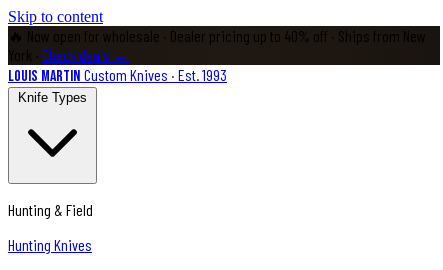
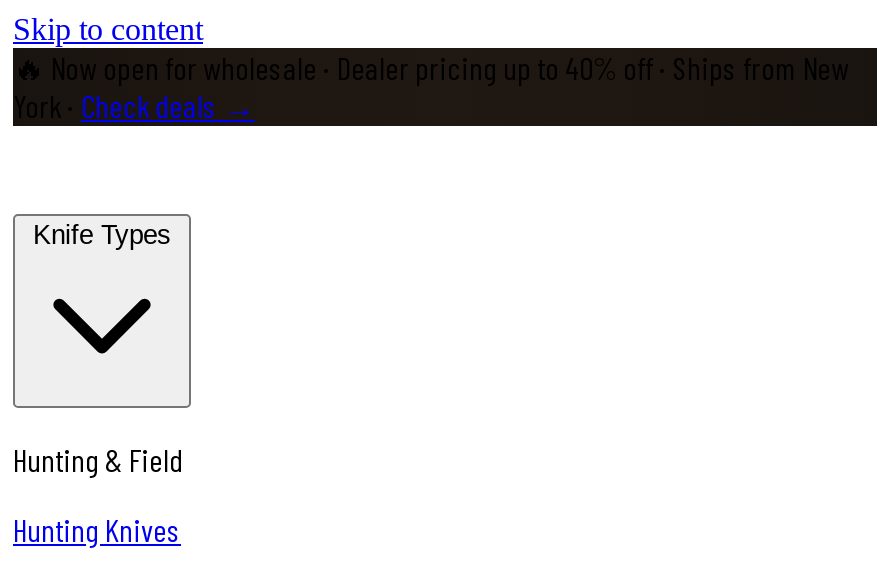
- Louis Martin Custom Knives · Est. 1993
